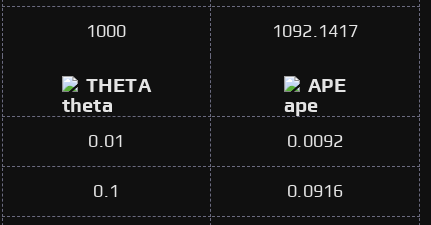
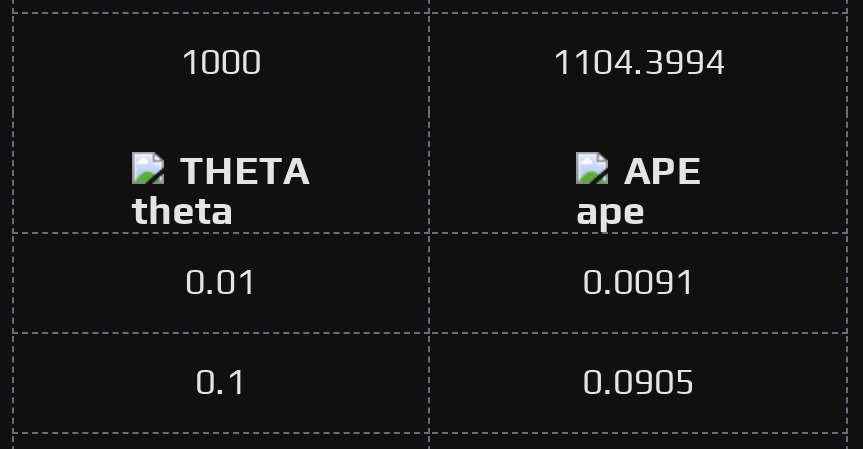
- 1092.1417
+ 1104.3994

- 0.0092
+ 0.0091

- 0.0916
+ 0.0905
